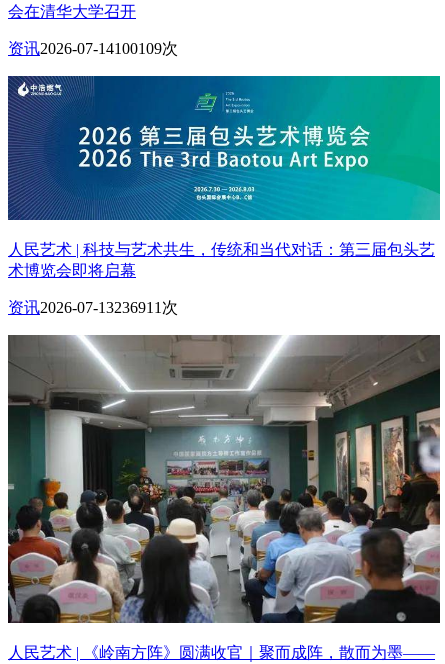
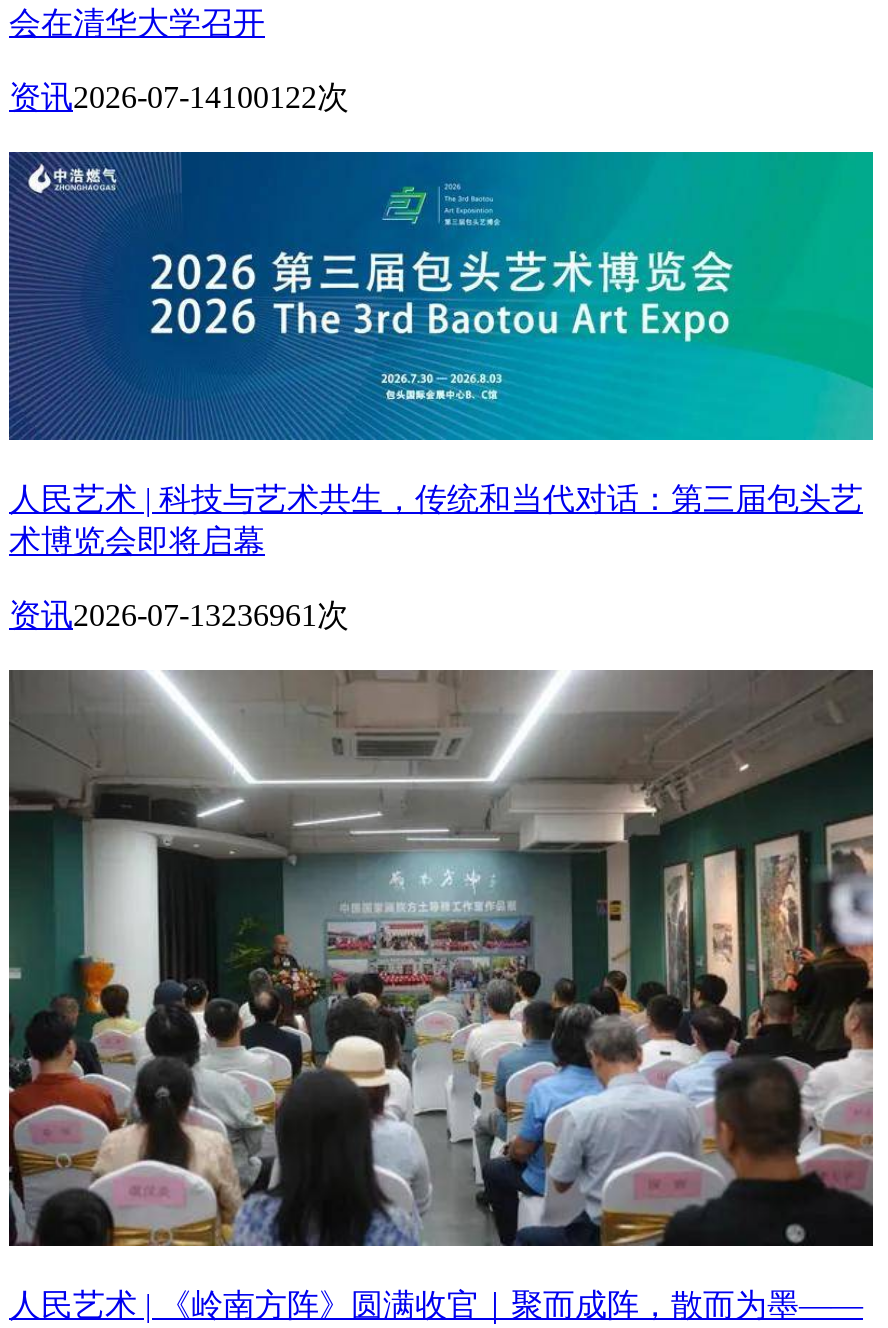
- 资讯2026-07-14100109次
+ 资讯2026-07-14100122次

- 资讯2026-07-13236911次
+ 资讯2026-07-13236961次
